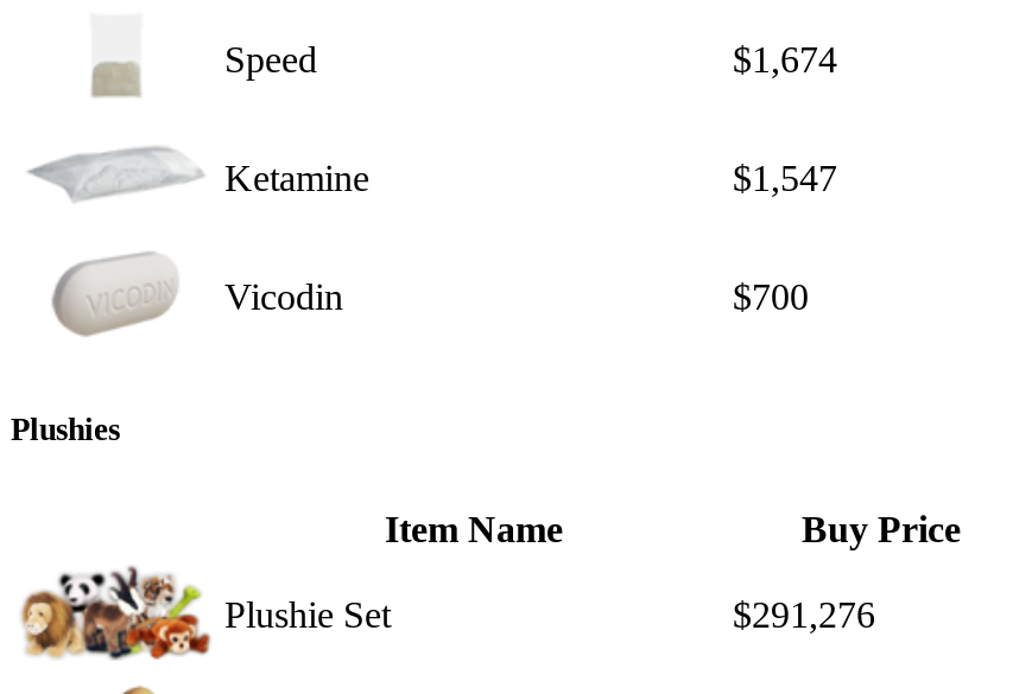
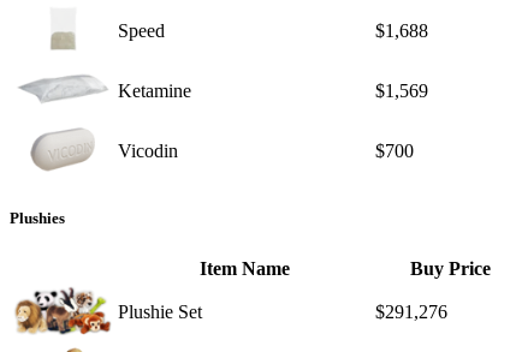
- $1,674
+ $1,688

- $1,547
+ $1,569
